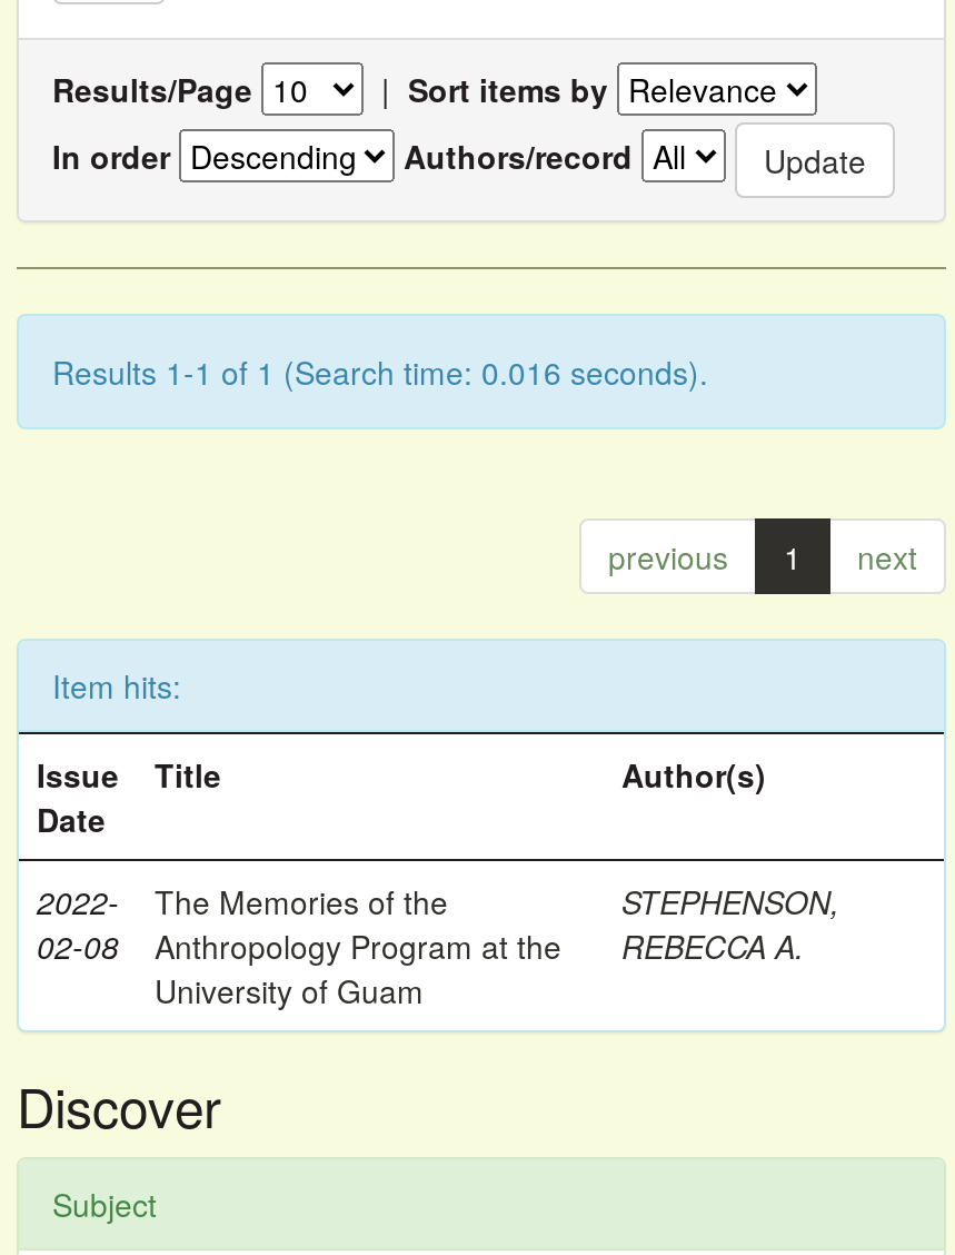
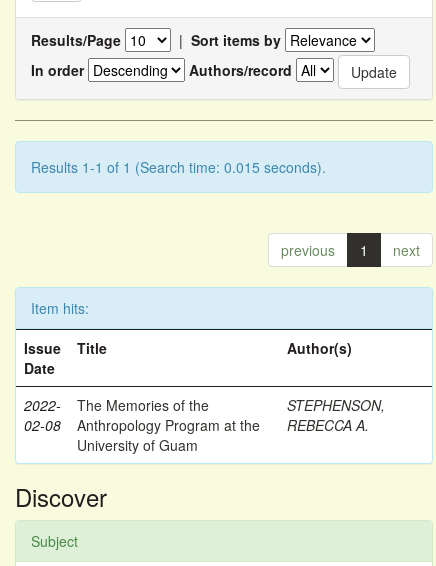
- Results 1-1 of 1 (Search time: 0.016 seconds).
+ Results 1-1 of 1 (Search time: 0.015 seconds).
